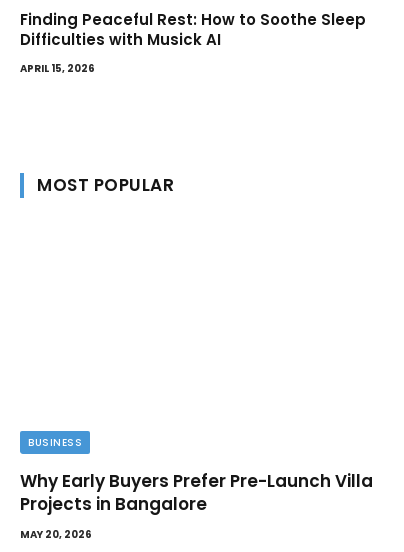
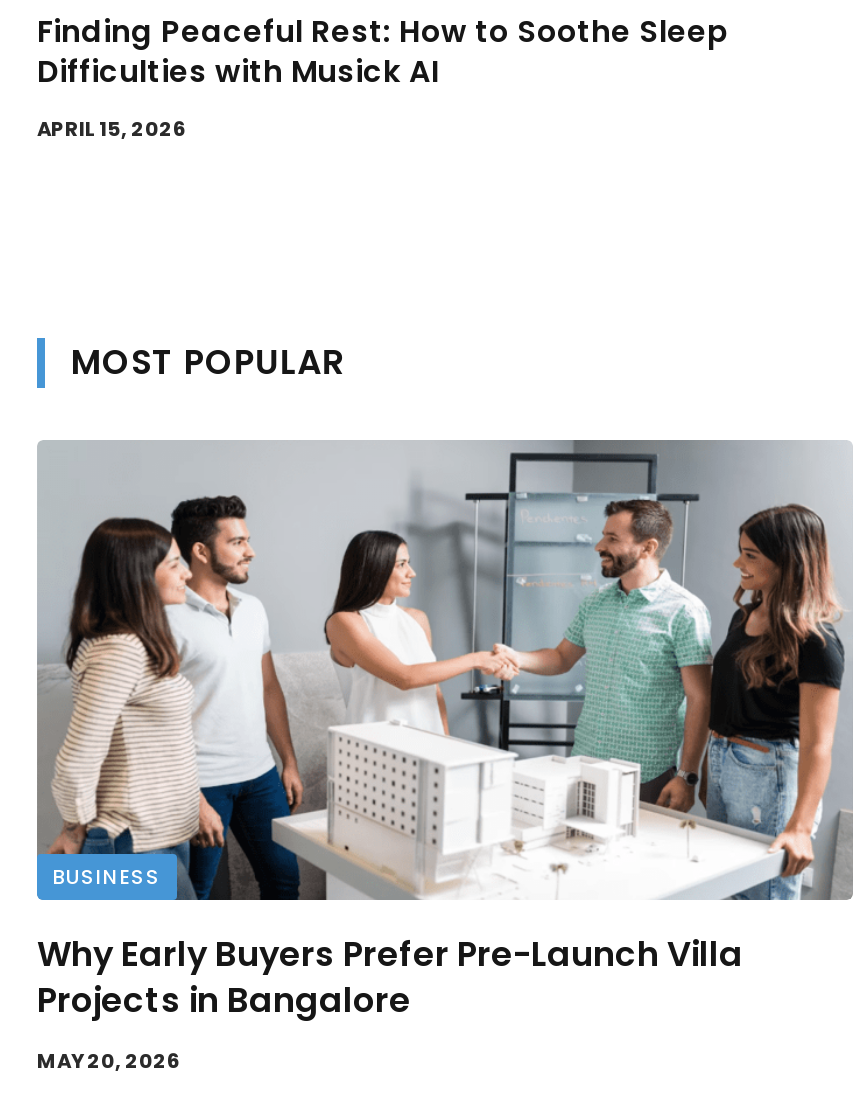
+ [image]
